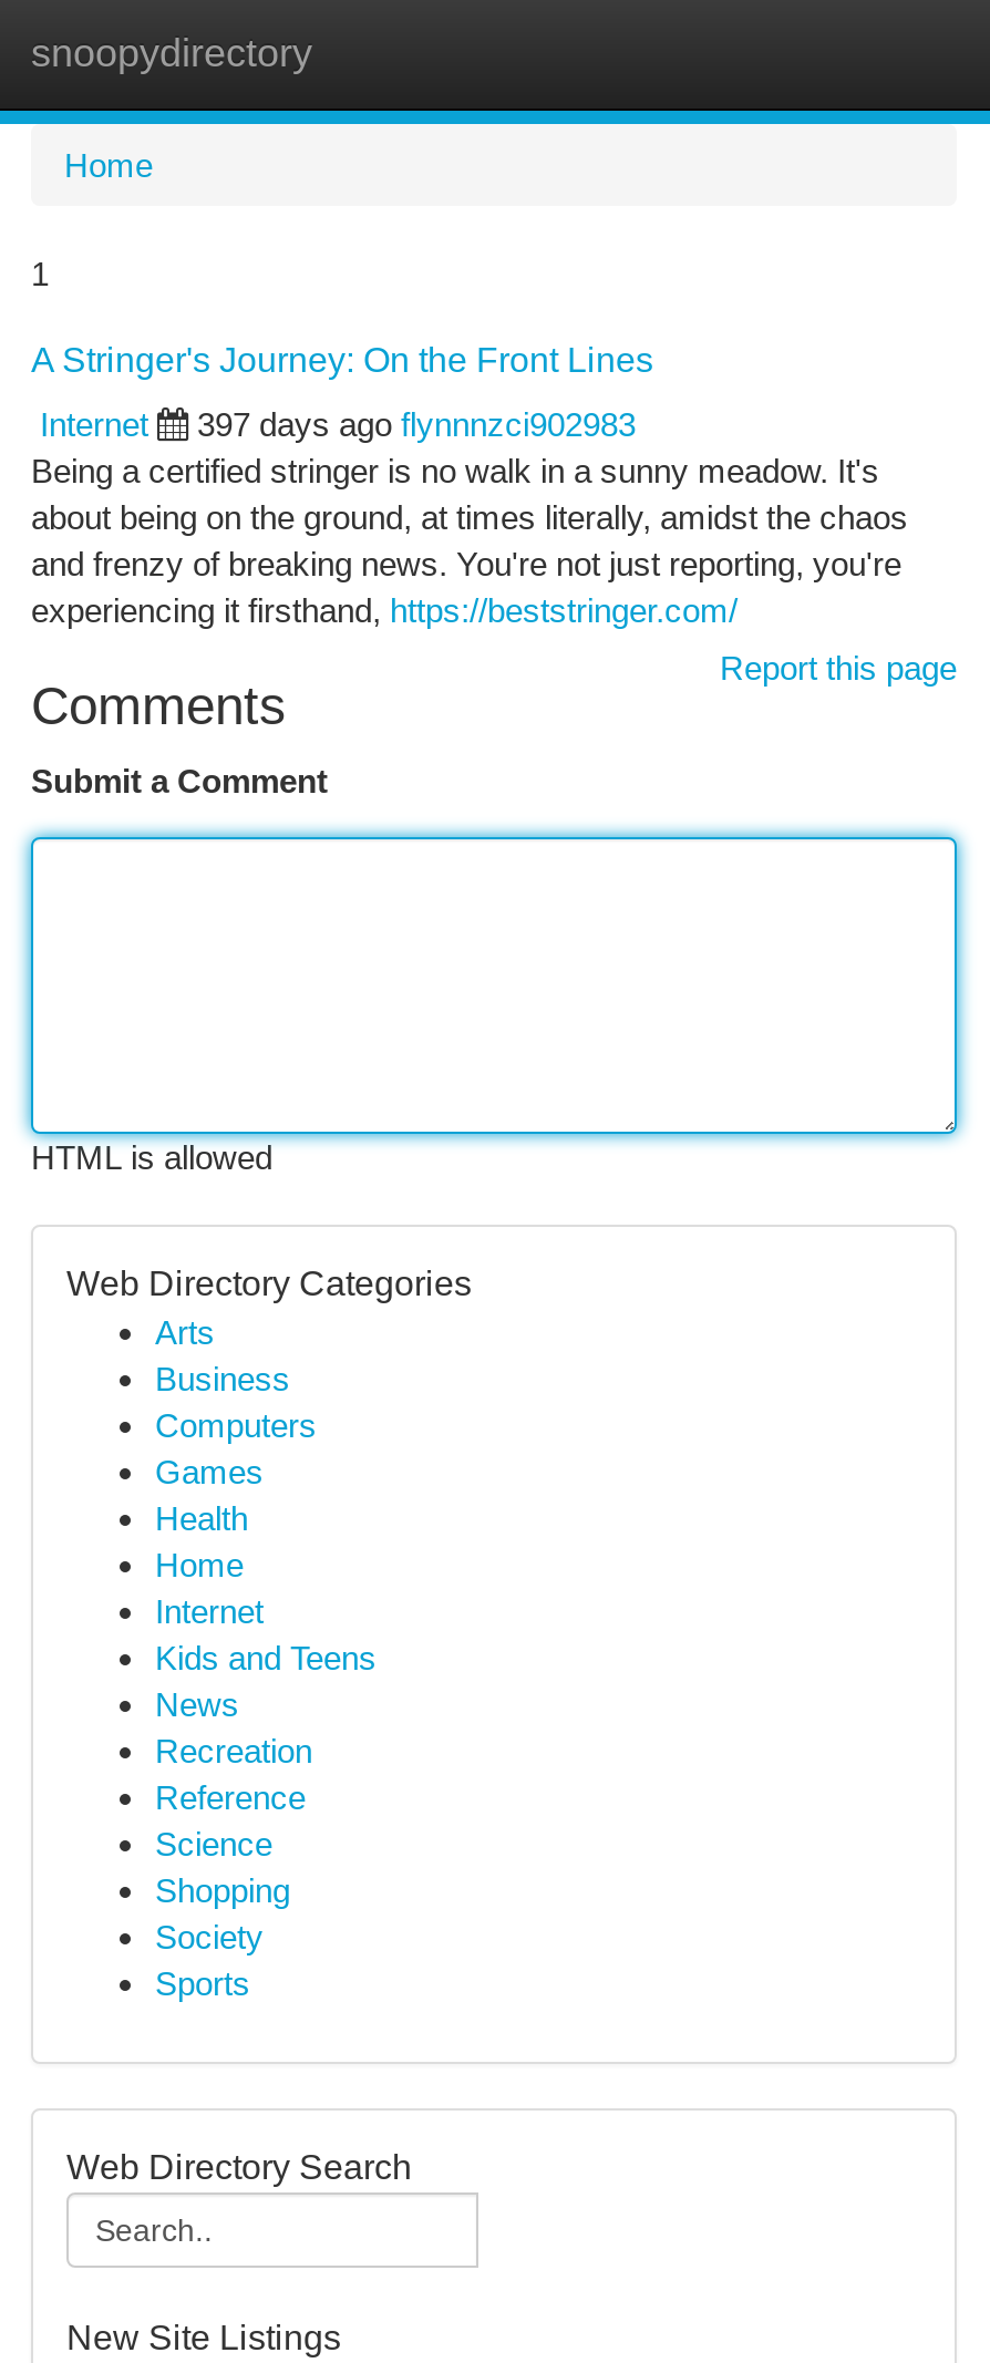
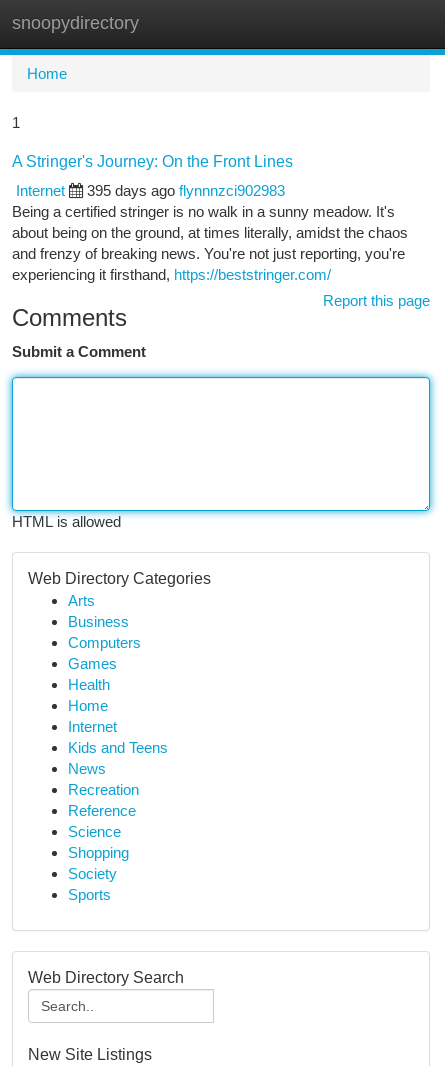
- 397 days ago flynnnzci902983
+ 395 days ago flynnnzci902983
